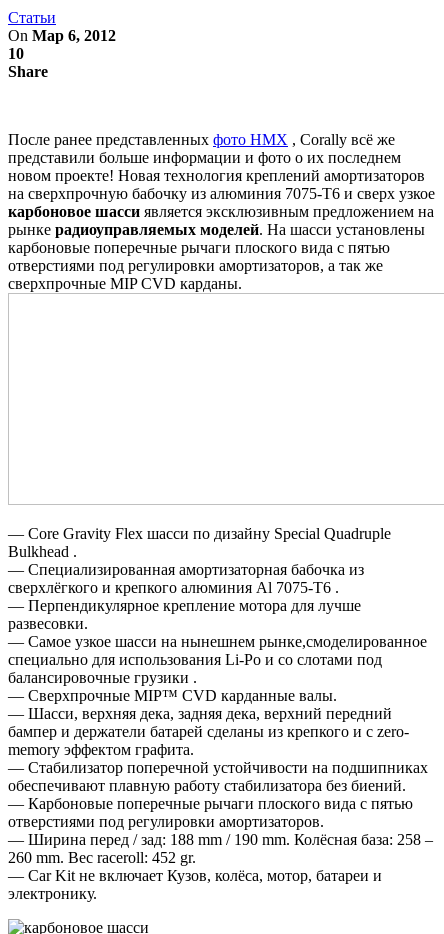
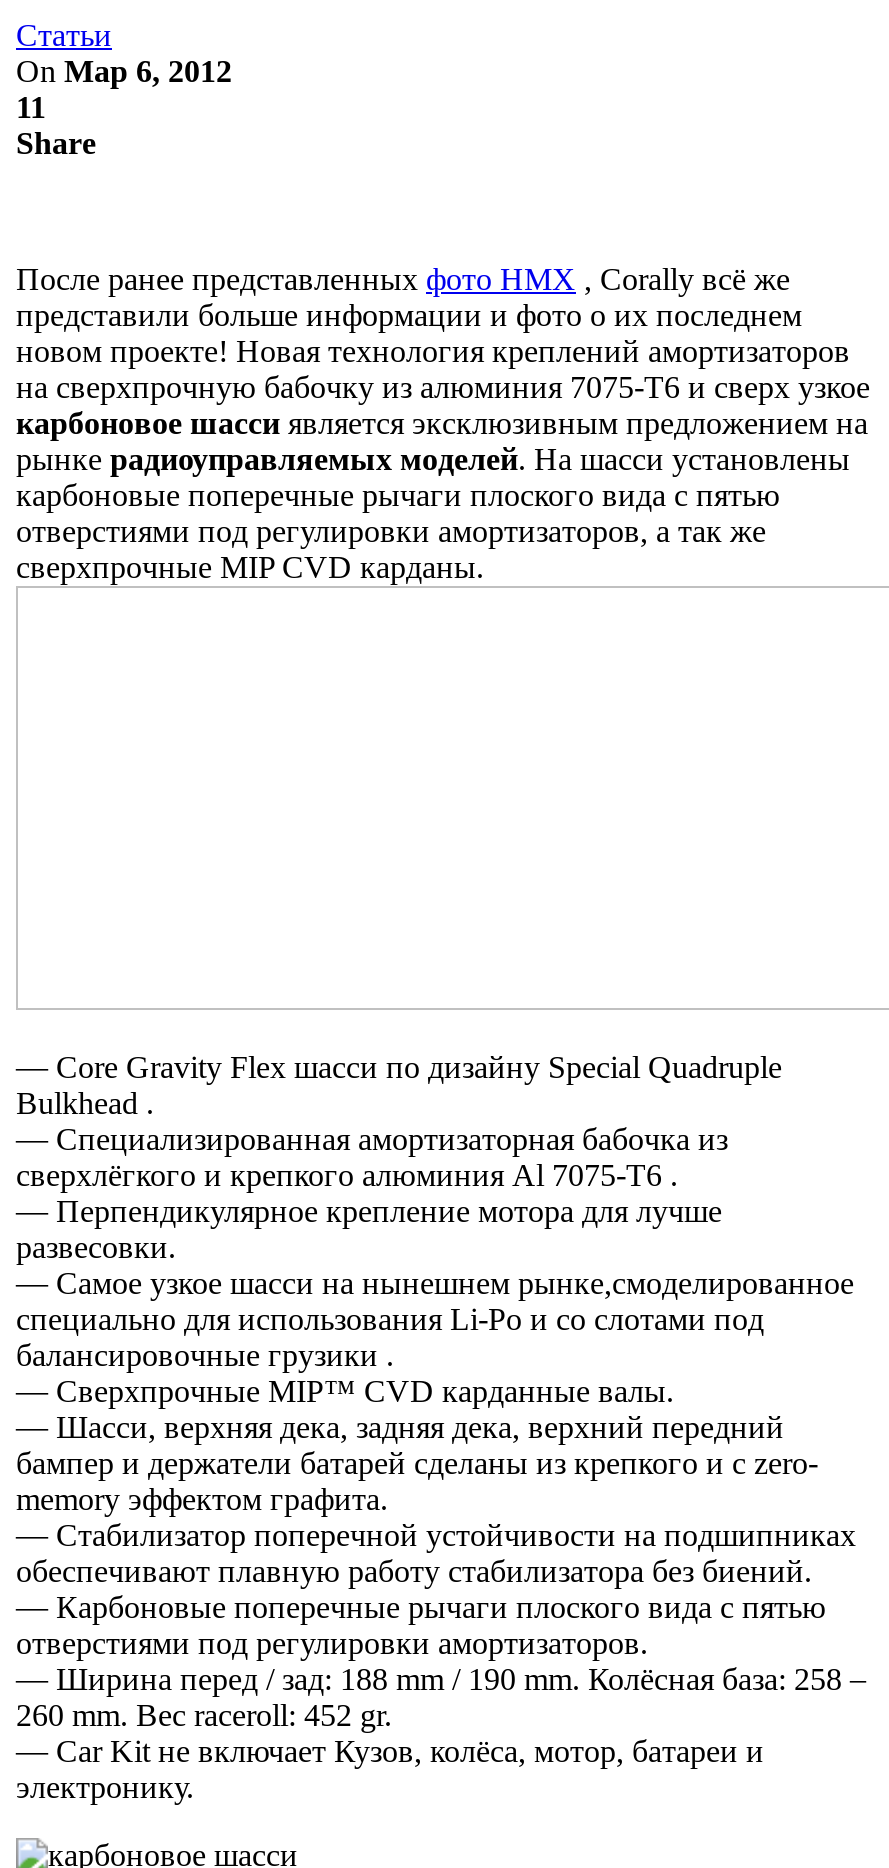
- 10
+ 11
